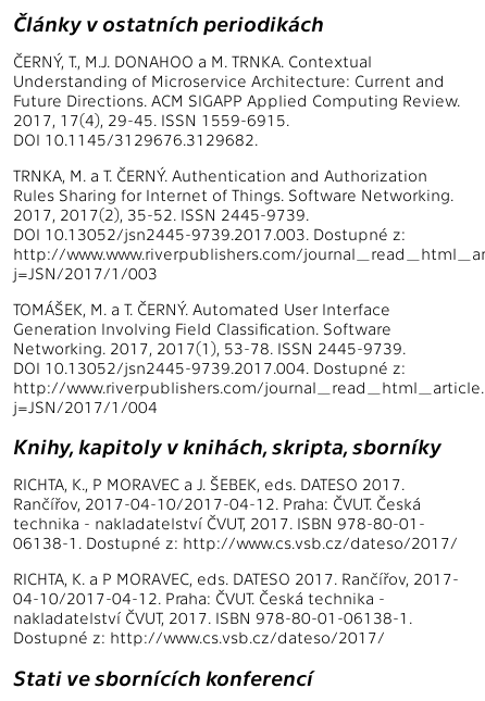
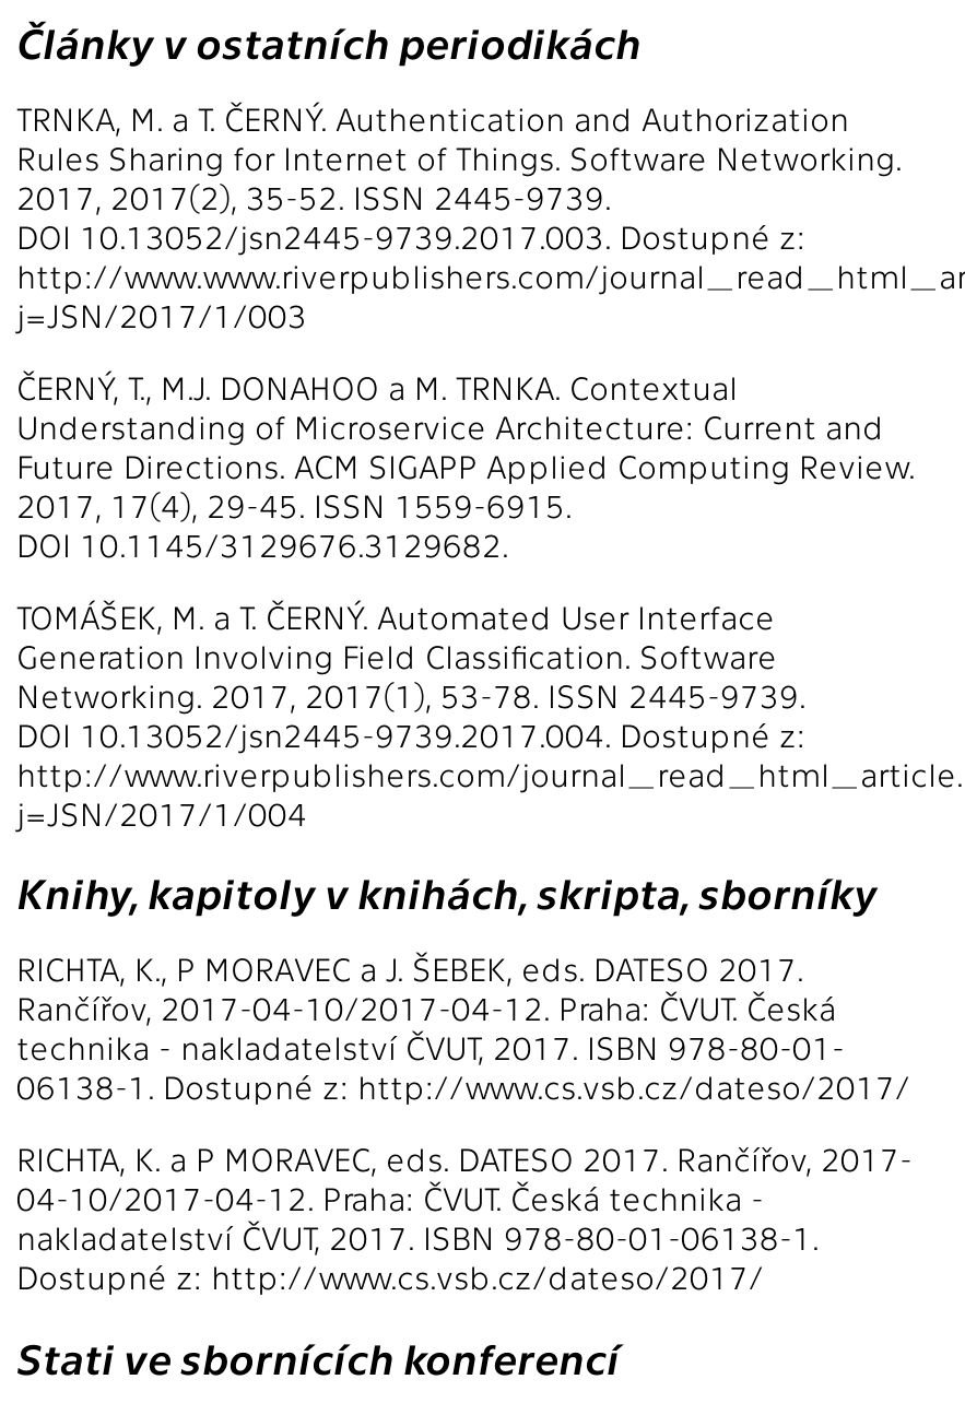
moved down: ČERNÝ, T., M.J. DONAHOO a M. TRNKA. Contextual | Understanding of Microservice Architecture: Current and | Future Directions. ACM SIGAPP Applied Computing Review. | 2017, 17(4), 29-45. ISSN 1559-6915. | DOI 10.1145/3129676.3129682.

moved up: TRNKA, M. a T. ČERNÝ. Authentication and Authorization | Rules Sharing for Internet of Things. Software Networking. | 2017, 2017(2), 35-52. ISSN 2445-9739. | DOI 10.13052/jsn2445-9739.2017.003. Dostupné z: | j=JSN/2017/1/003
